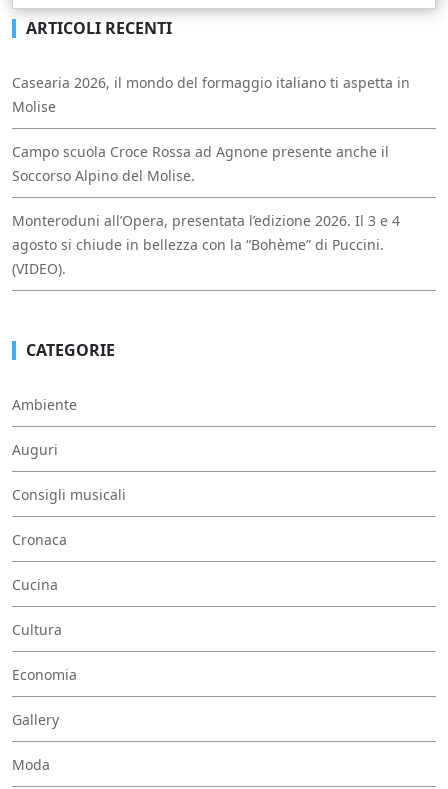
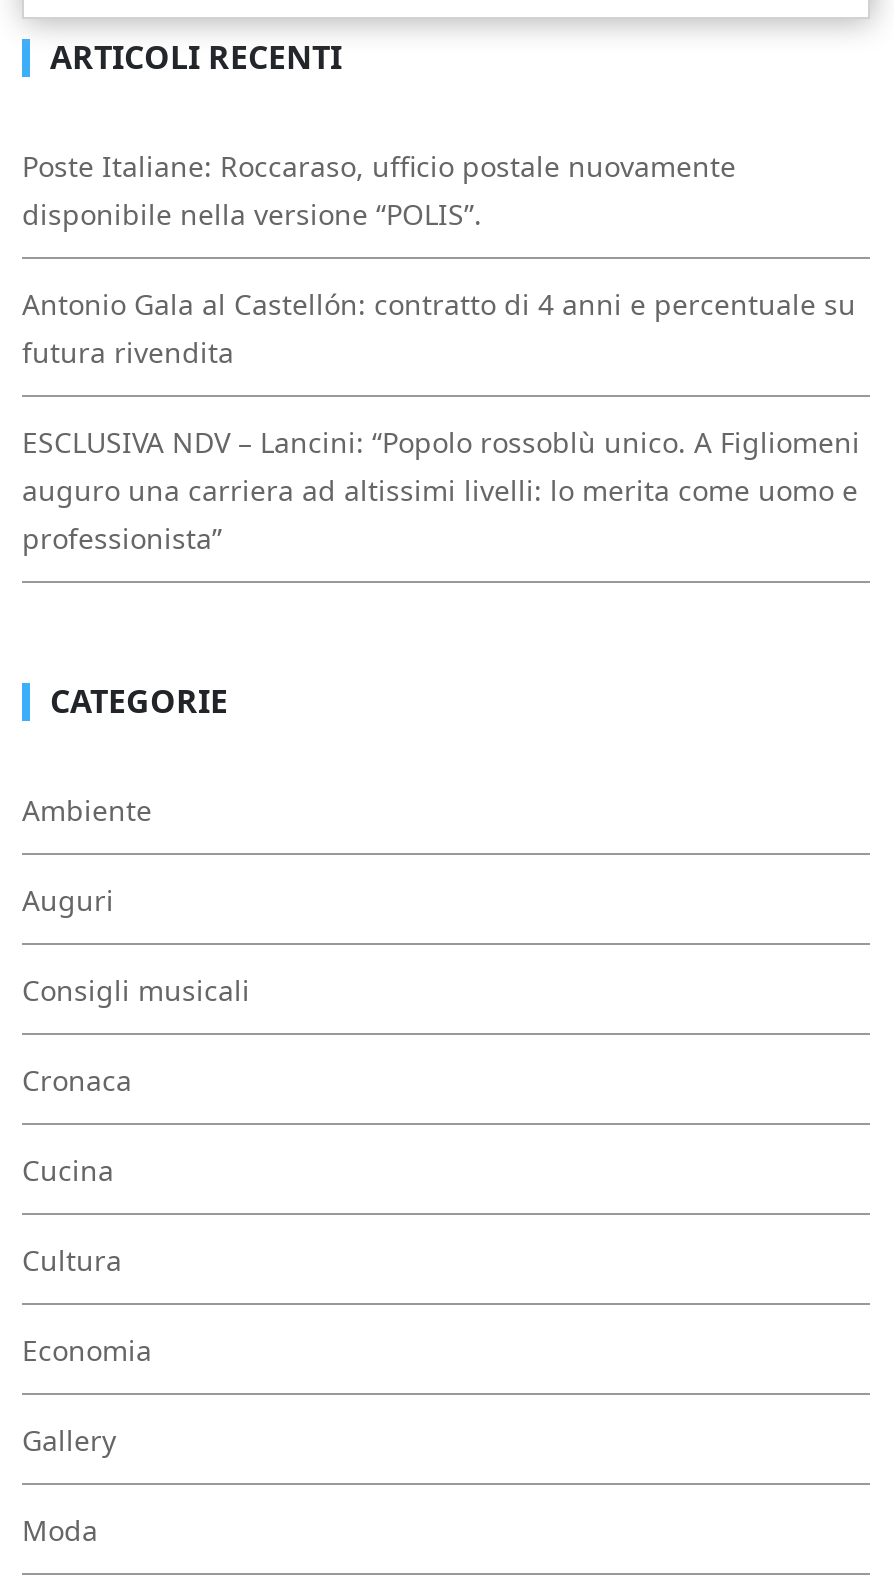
- Casearia 2026, il mondo del formaggio italiano ti aspetta in
- Molise
+ Poste Italiane: Roccaraso, ufficio postale nuovamente
+ disponibile nella versione “POLIS”.

- Campo scuola Croce Rossa ad Agnone presente anche il
- Soccorso Alpino del Molise.
+ Antonio Gala al Castellón: contratto di 4 anni e percentuale su
+ futura rivendita

- Monteroduni all’Opera, presentata l’edizione 2026. Il 3 e 4
- agosto si chiude in bellezza con la “Bohème” di Puccini.
- (VIDEO).
+ ESCLUSIVA NDV – Lancini: “Popolo rossoblù unico. A Figliomeni
+ auguro una carriera ad altissimi livelli: lo merita come uomo e
+ professionista”
